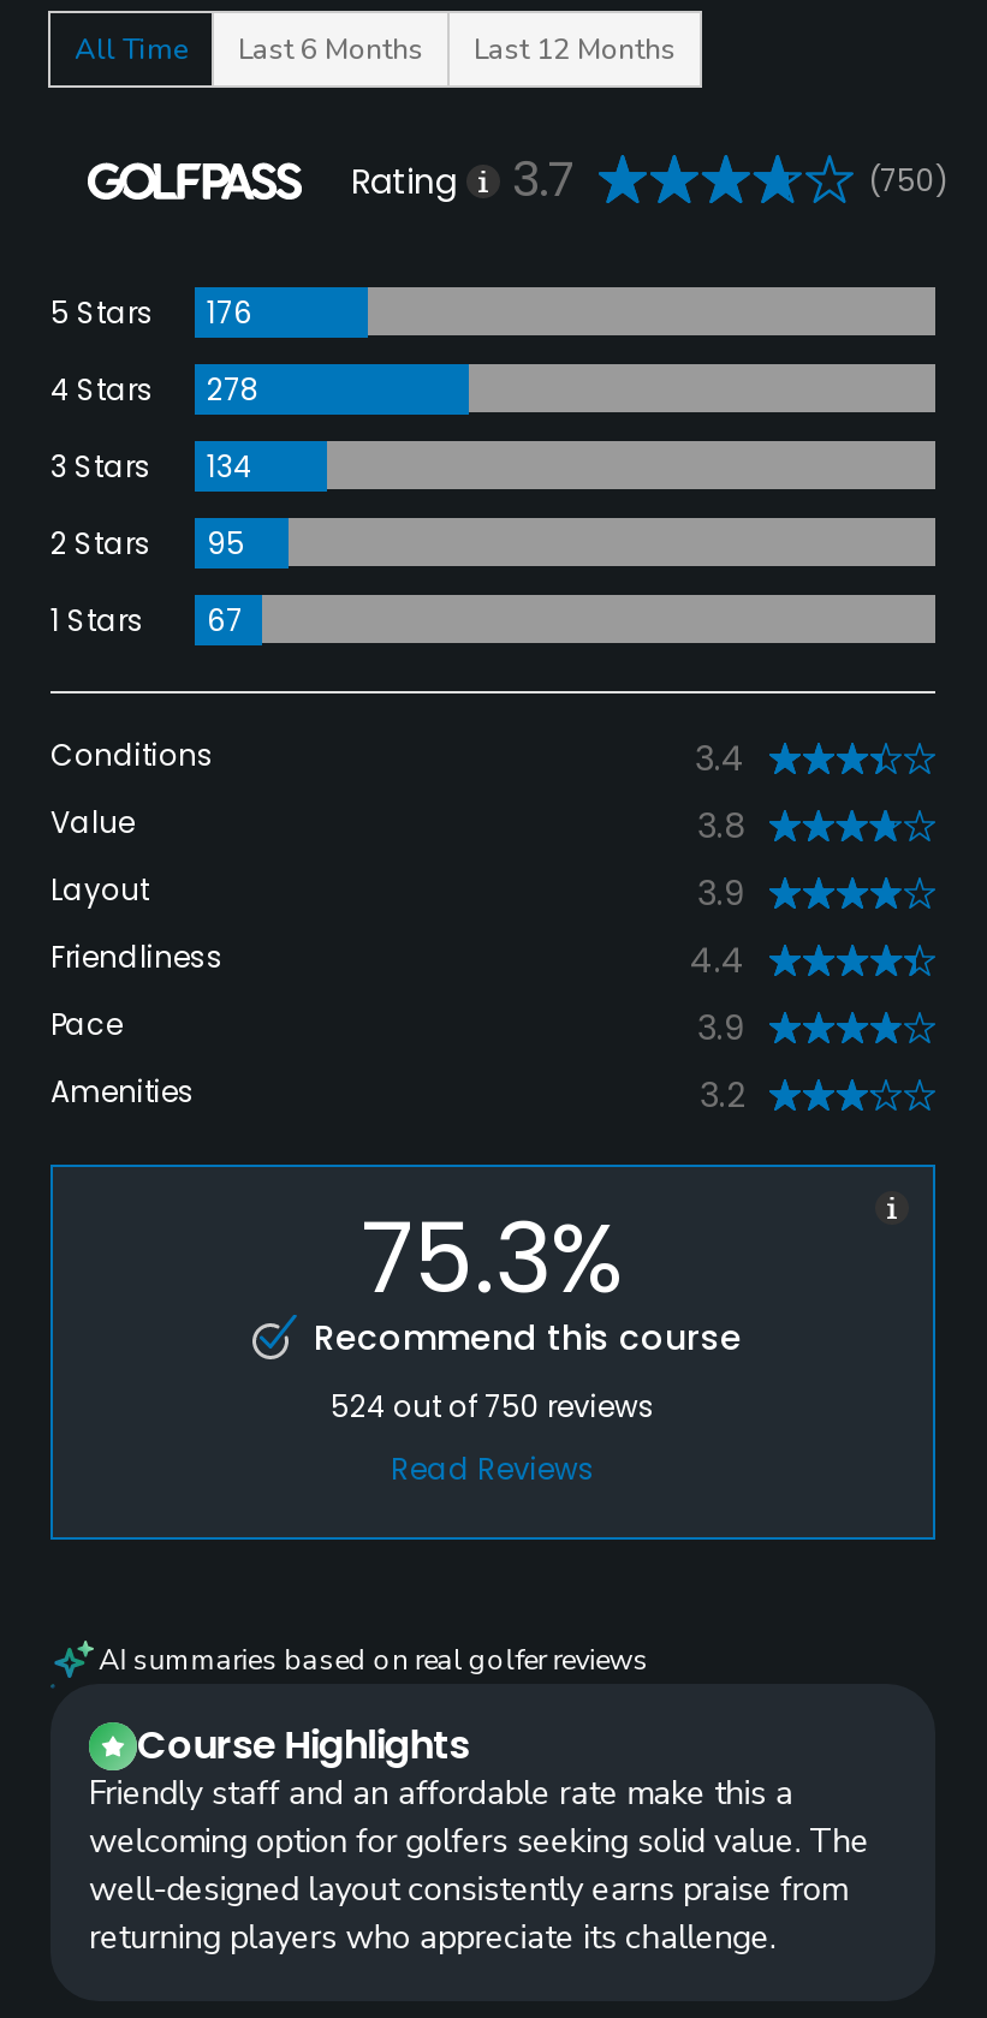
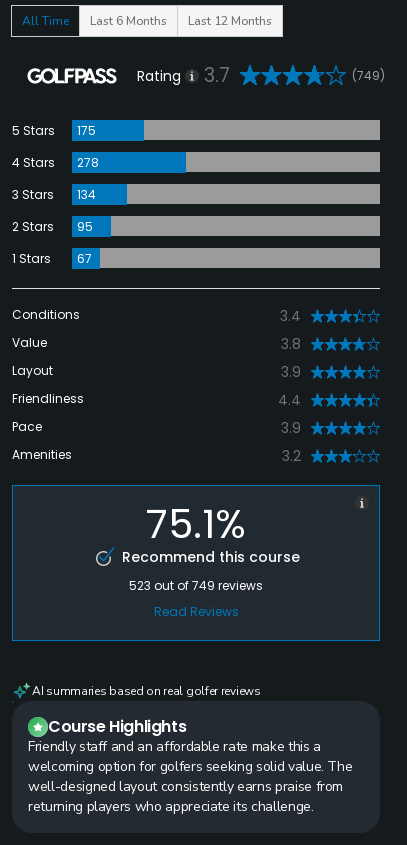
- (750)
+ (749)

- 5 Stars 176
+ 5 Stars 175

- 75.3%
+ 75.1%

- 524 out of 750 reviews
+ 523 out of 749 reviews
